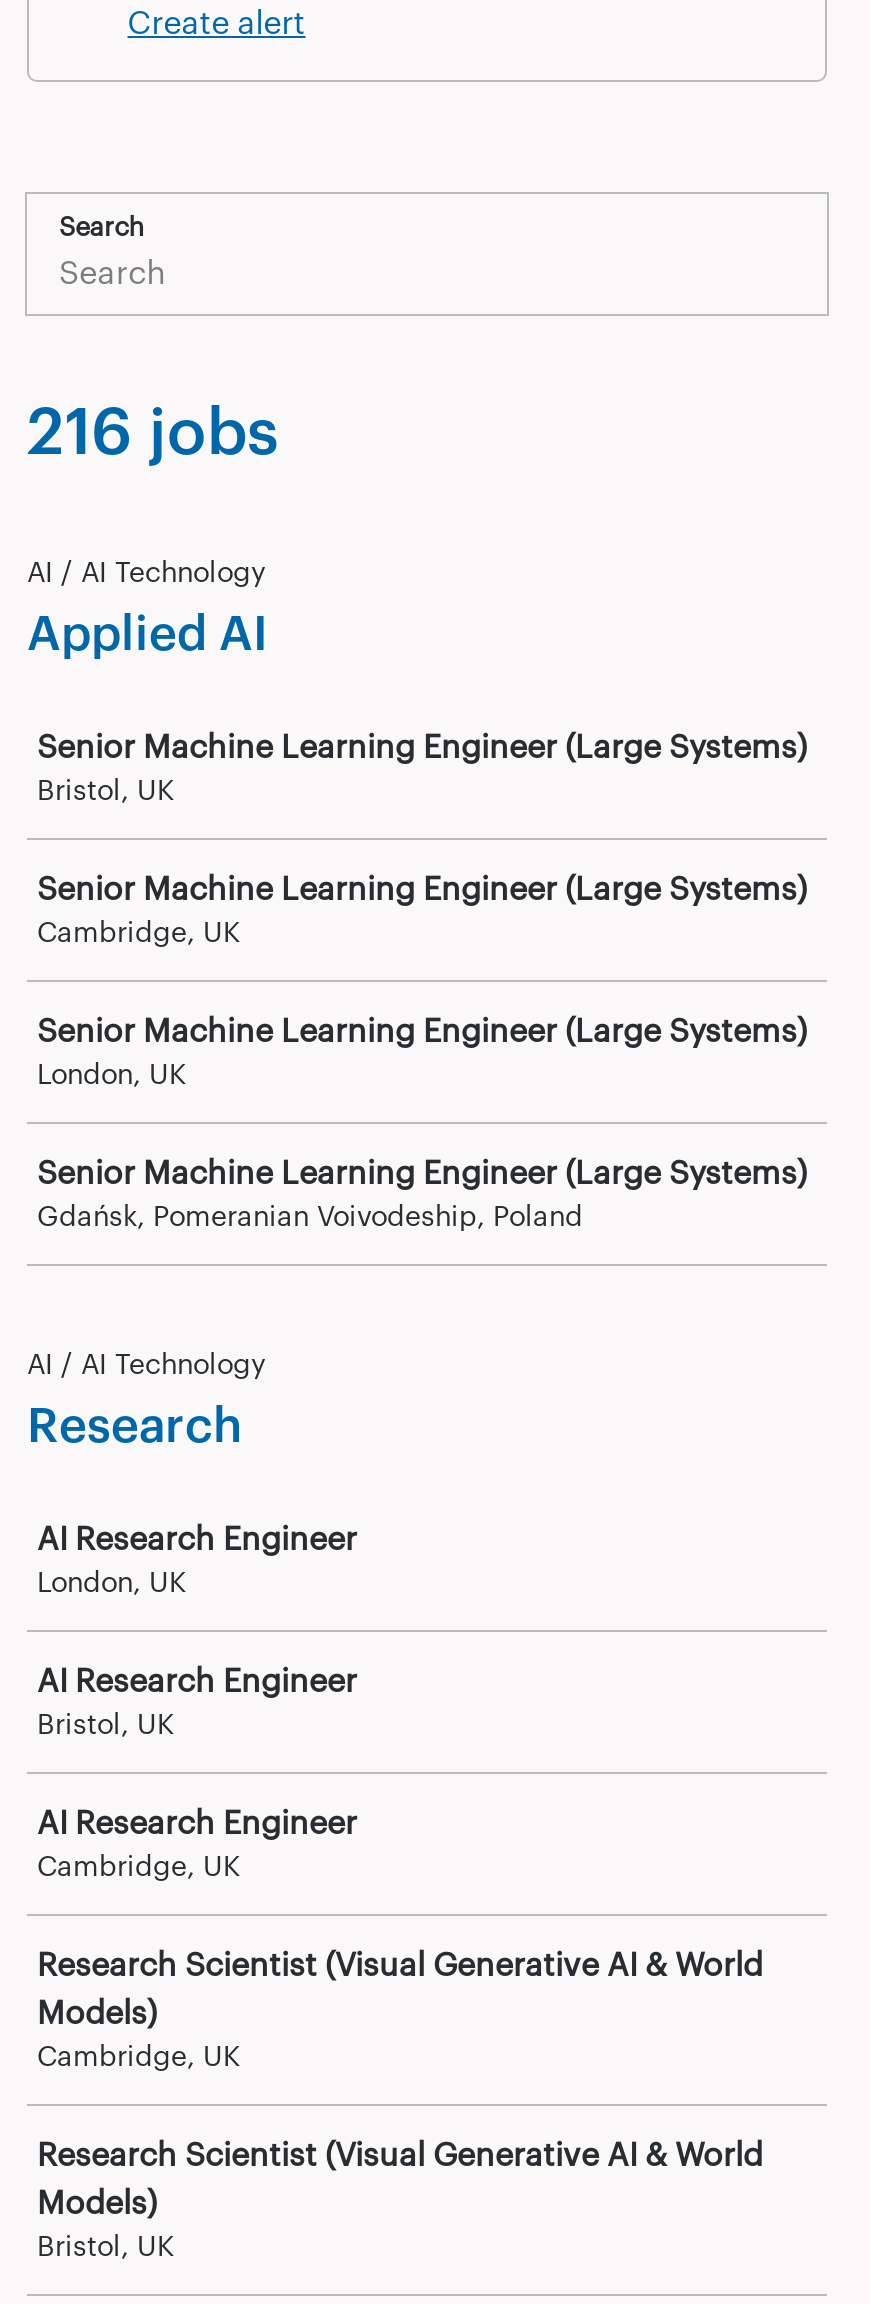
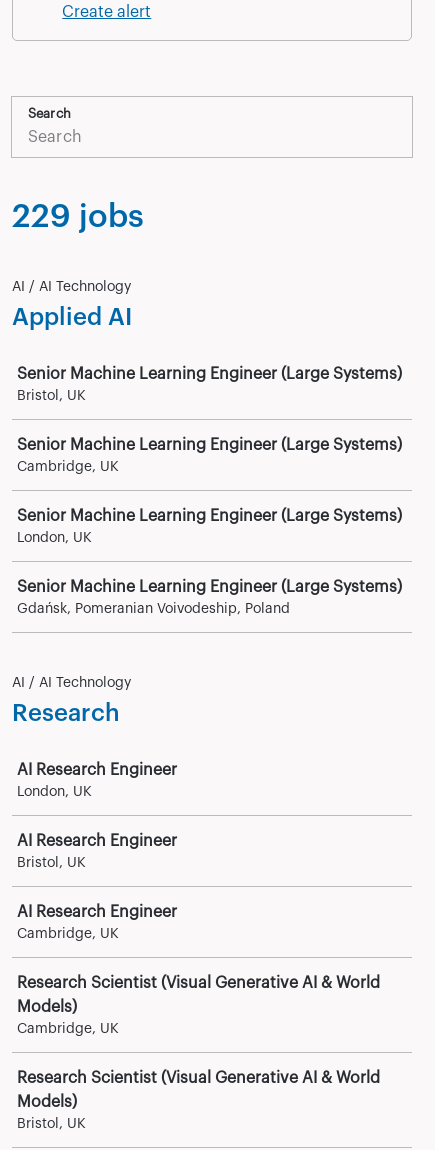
- 216 jobs
+ 229 jobs
